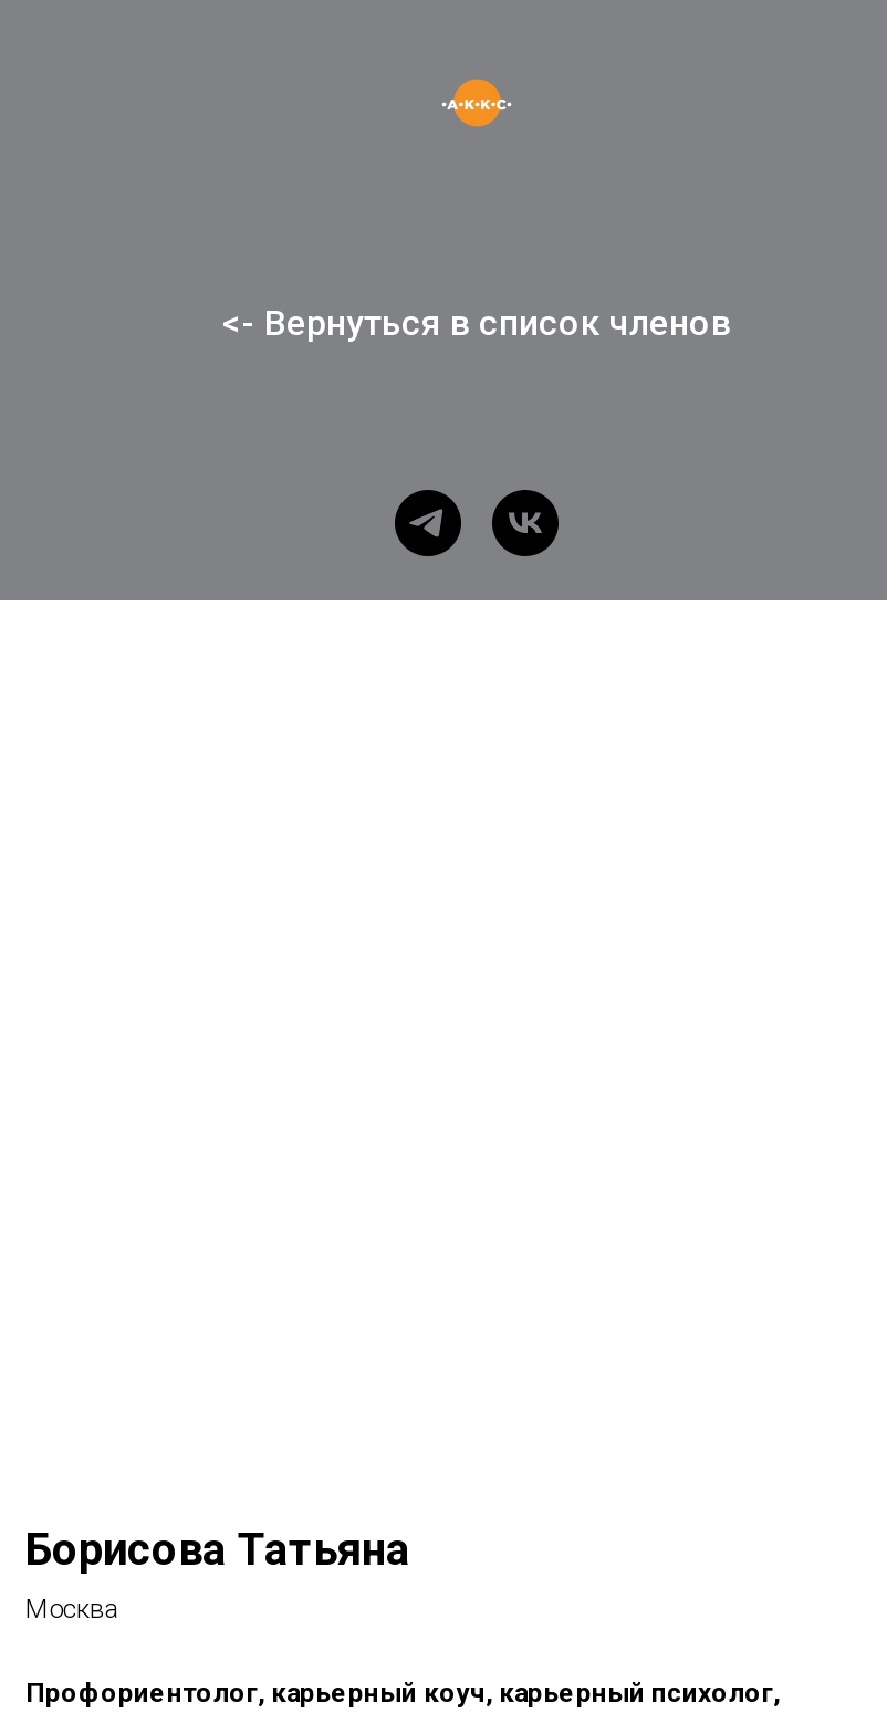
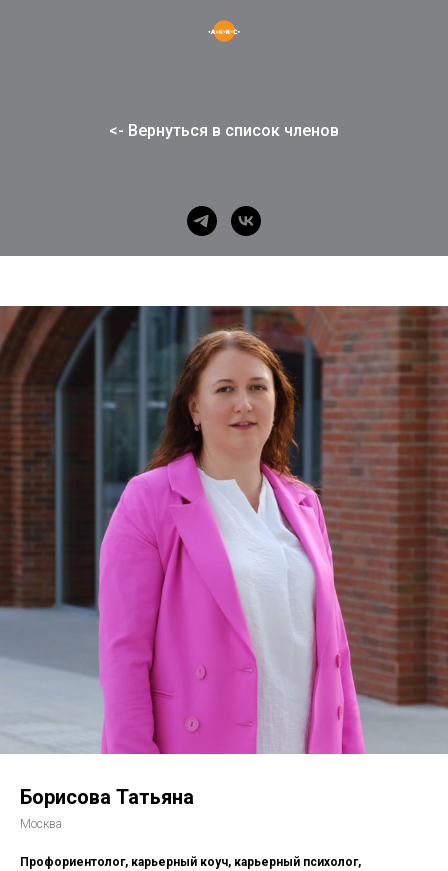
+ [image]
